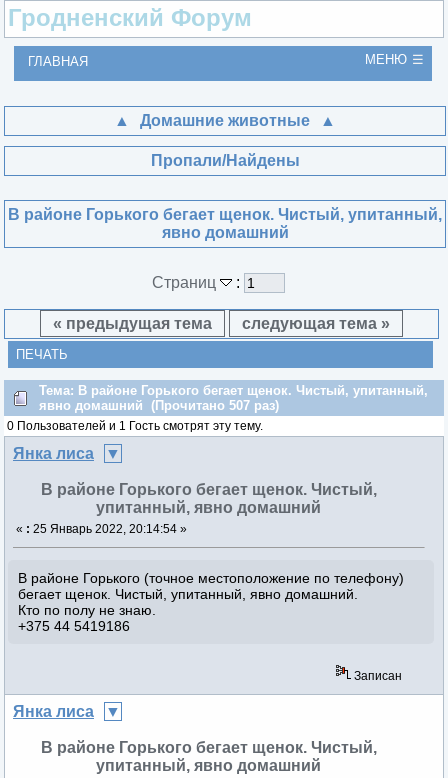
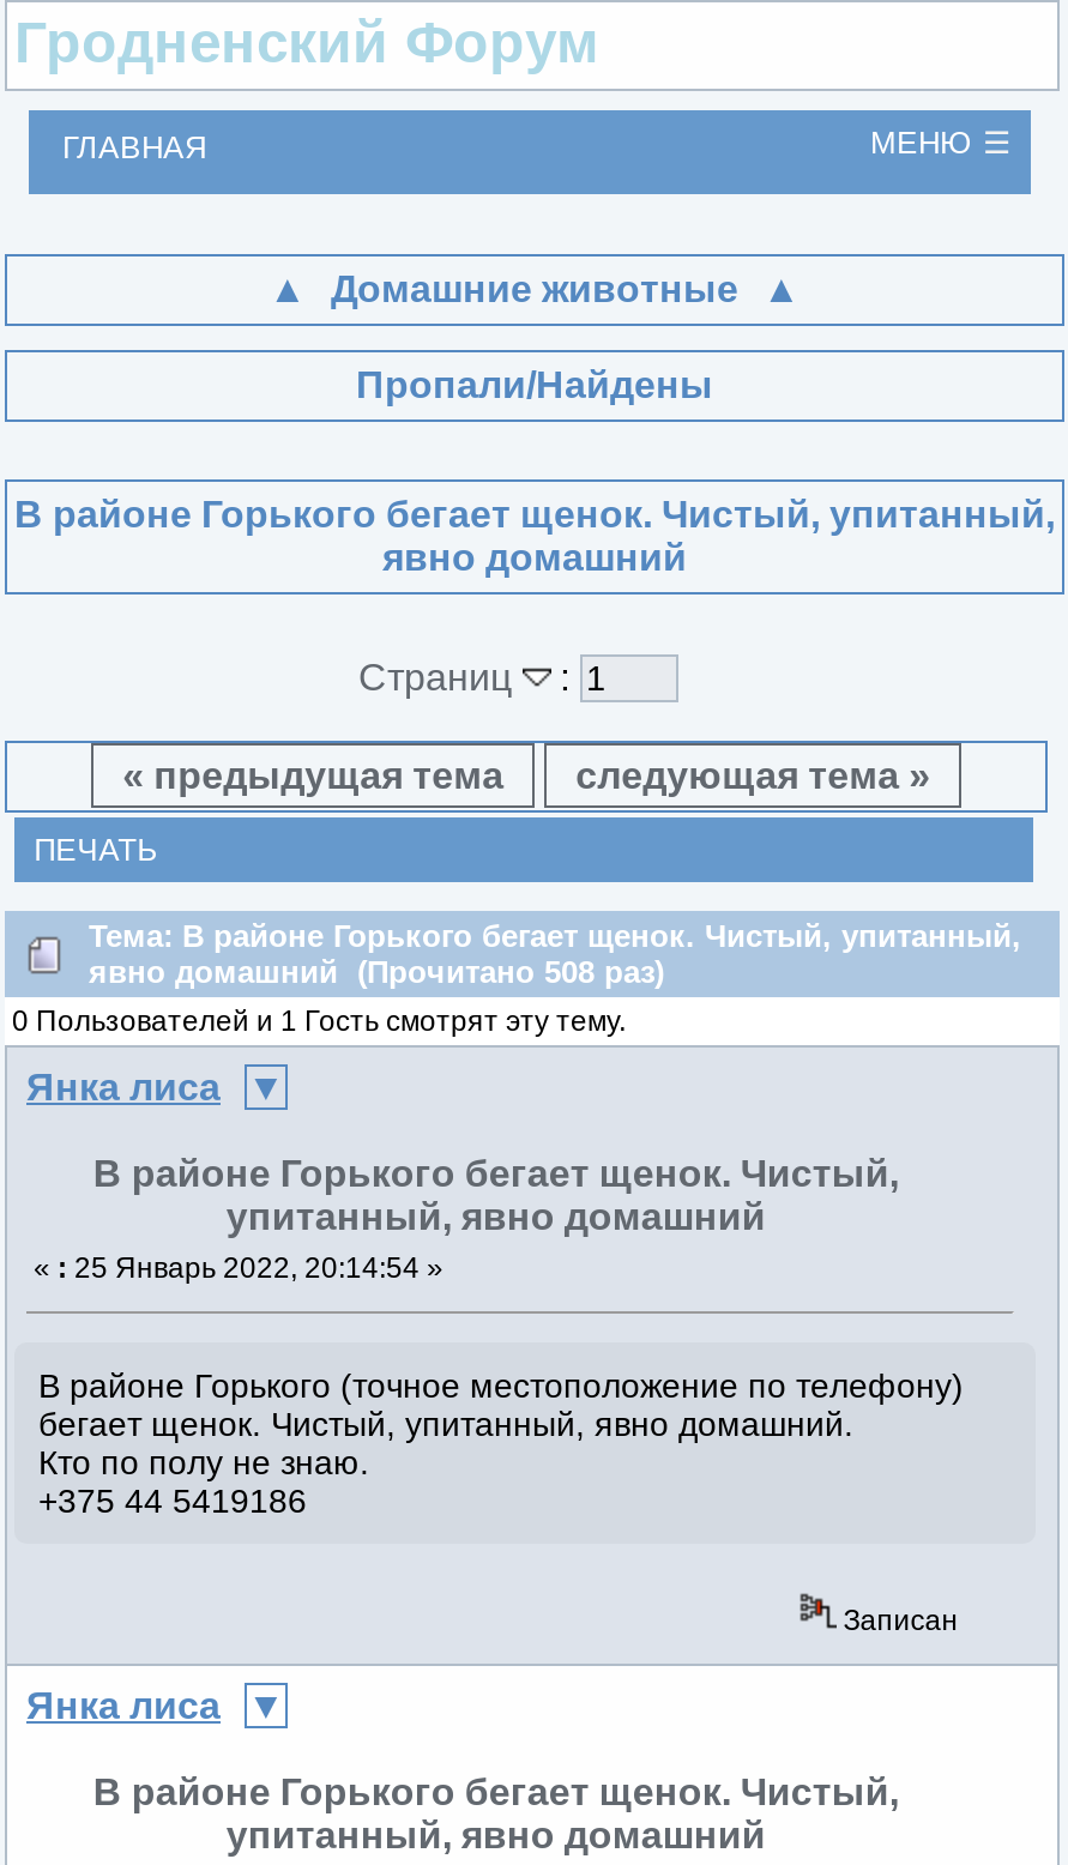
- явно домашний (Прочитано 507 раз)
+ явно домашний (Прочитано 508 раз)
